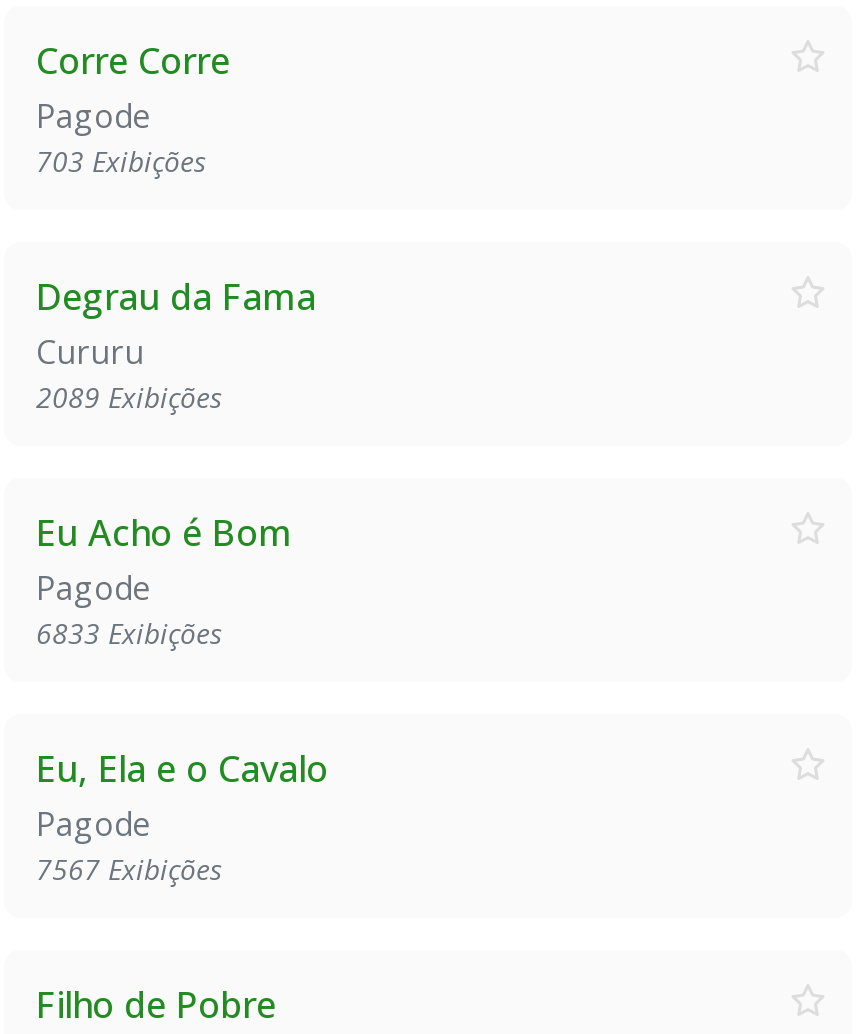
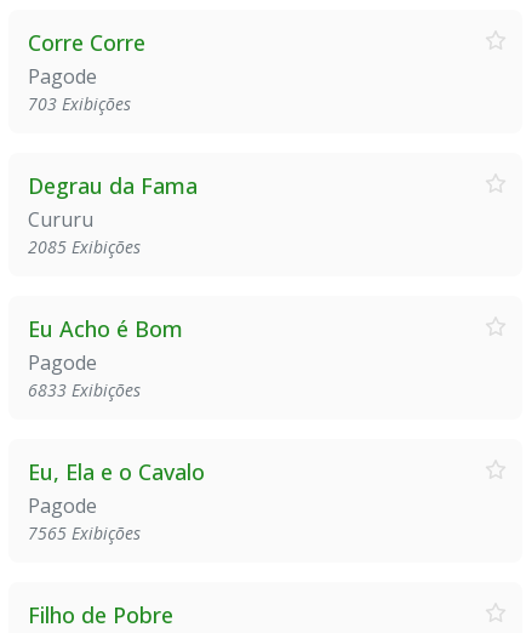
- 2089 Exibições
+ 2085 Exibições

- 7567 Exibições
+ 7565 Exibições
